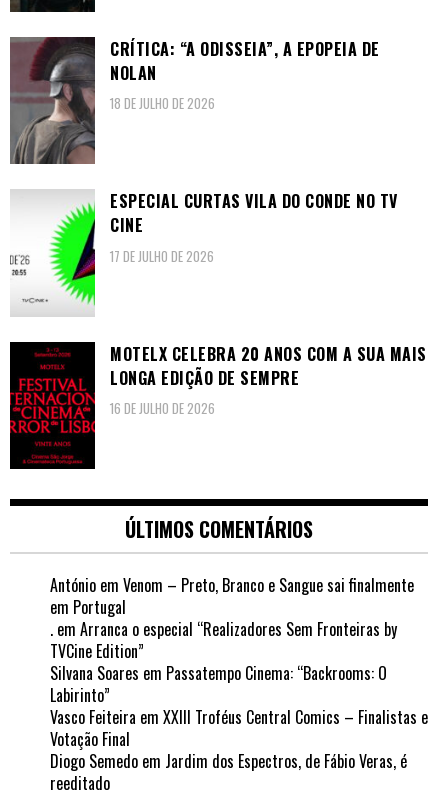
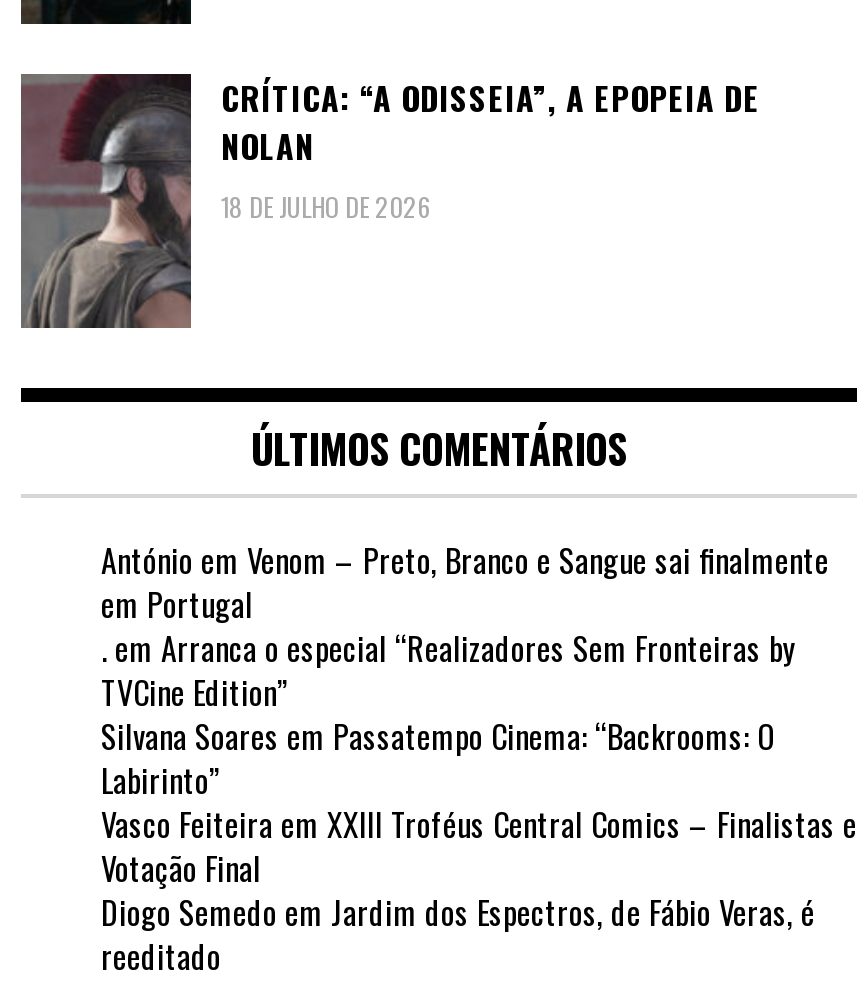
- [image]
- ESPECIAL CURTAS VILA DO CONDE NO TV
- CINE
- 17 DE JULHO DE 2026

- [image]
- MOTELX CELEBRA 20 ANOS COM A SUA MAIS
- LONGA EDIÇÃO DE SEMPRE
- 16 DE JULHO DE 2026
